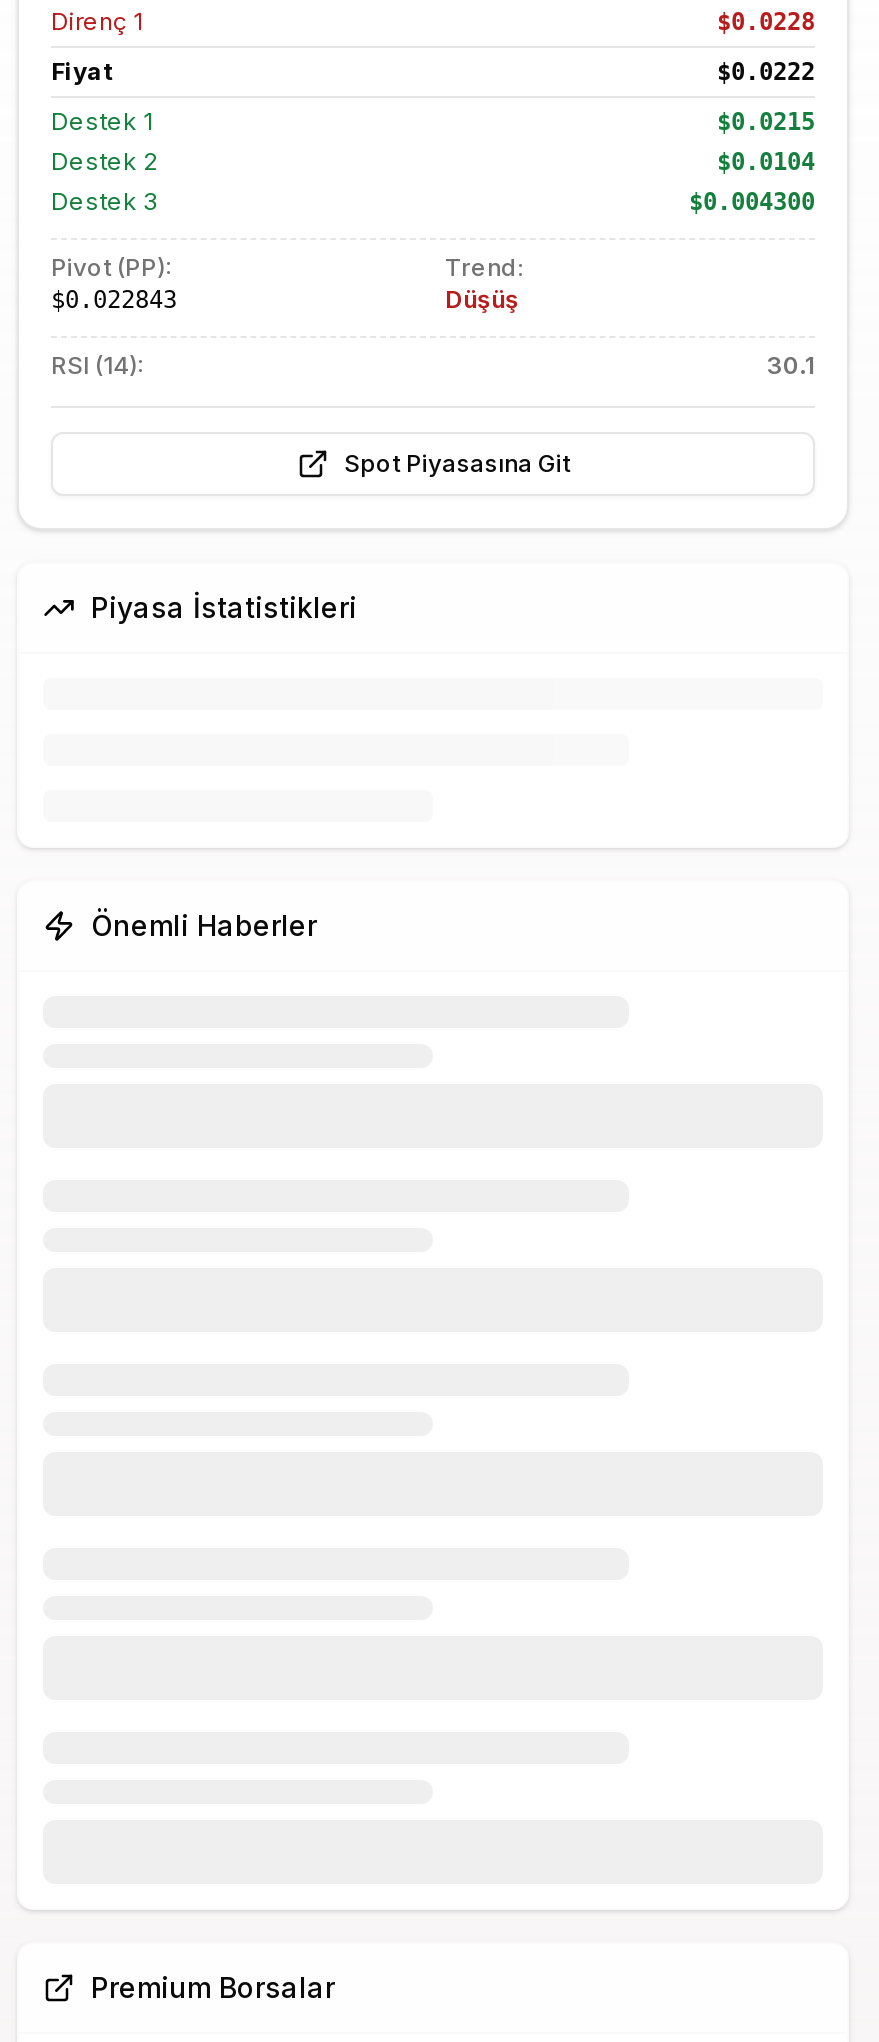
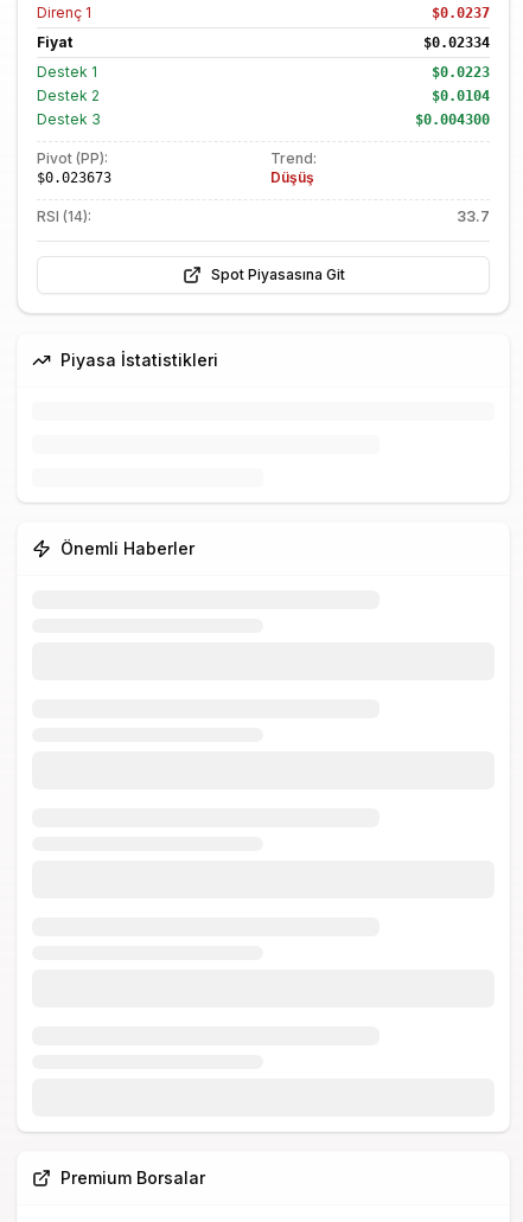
- $0.0228
+ $0.0237

- $0.0222
+ $0.02334

- $0.0215
+ $0.0223

- $0.022843
+ $0.023673

- 30.1
+ 33.7
